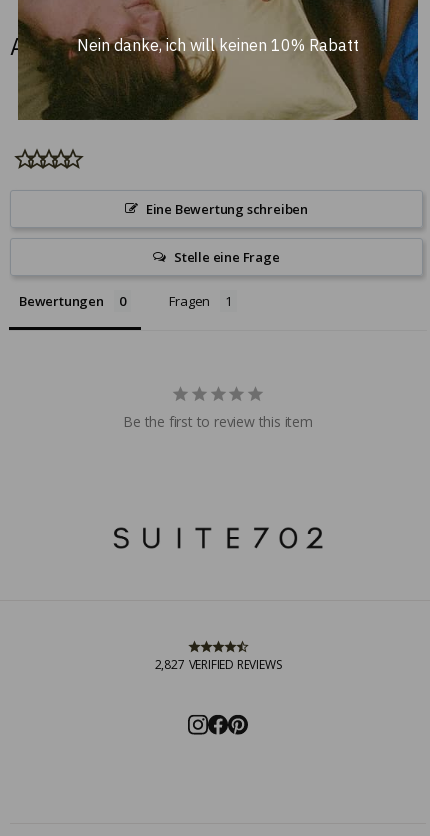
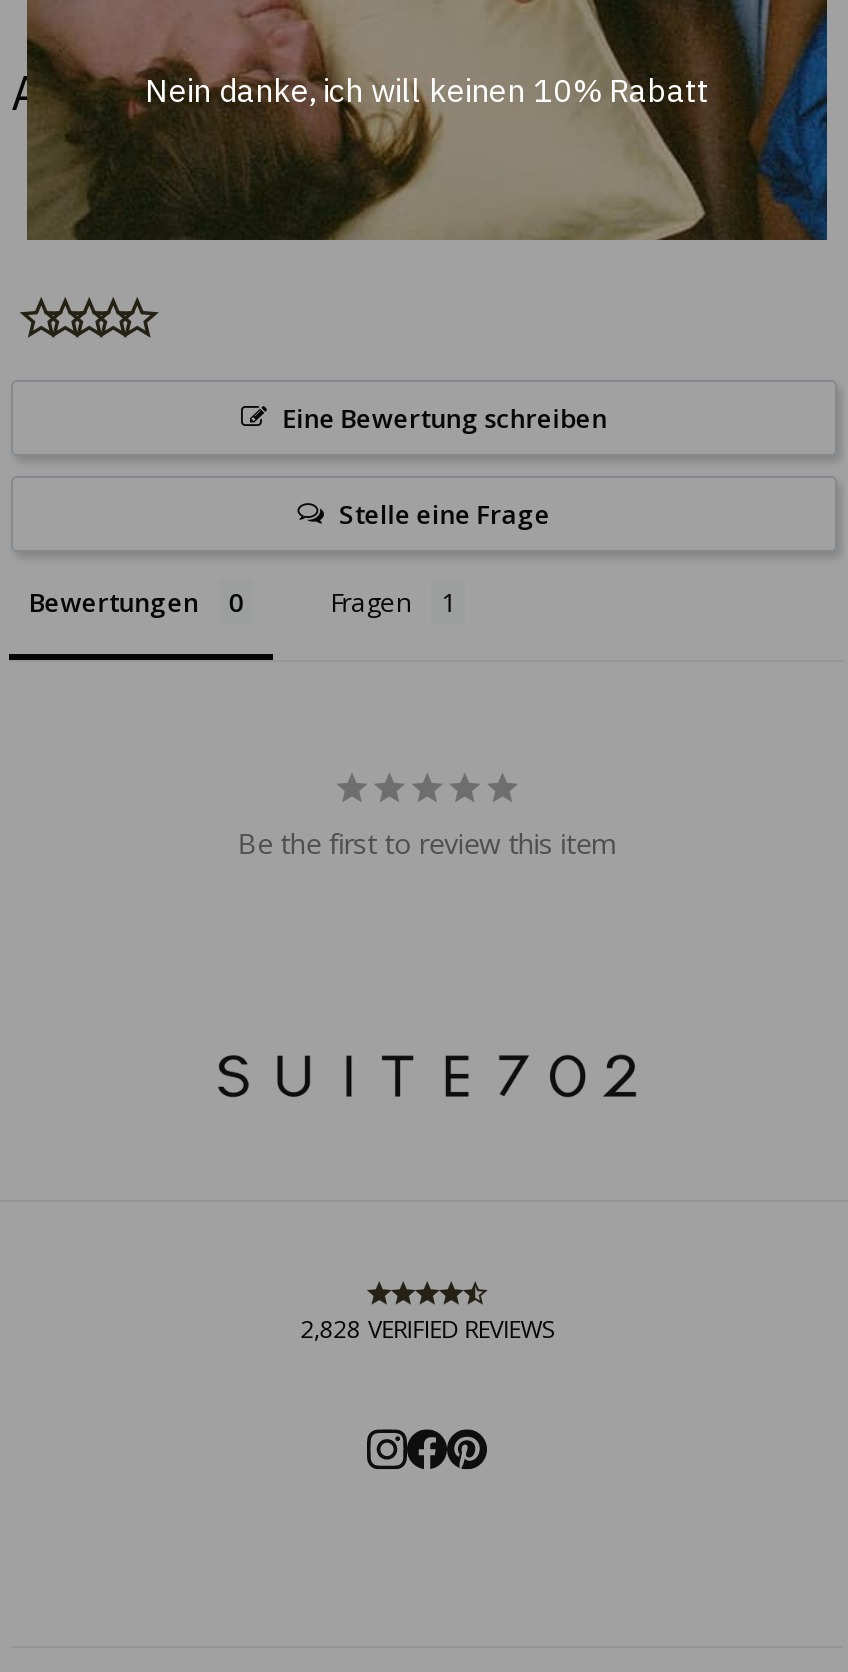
- 2,827 VERIFIED REVIEWS
+ 2,828 VERIFIED REVIEWS
